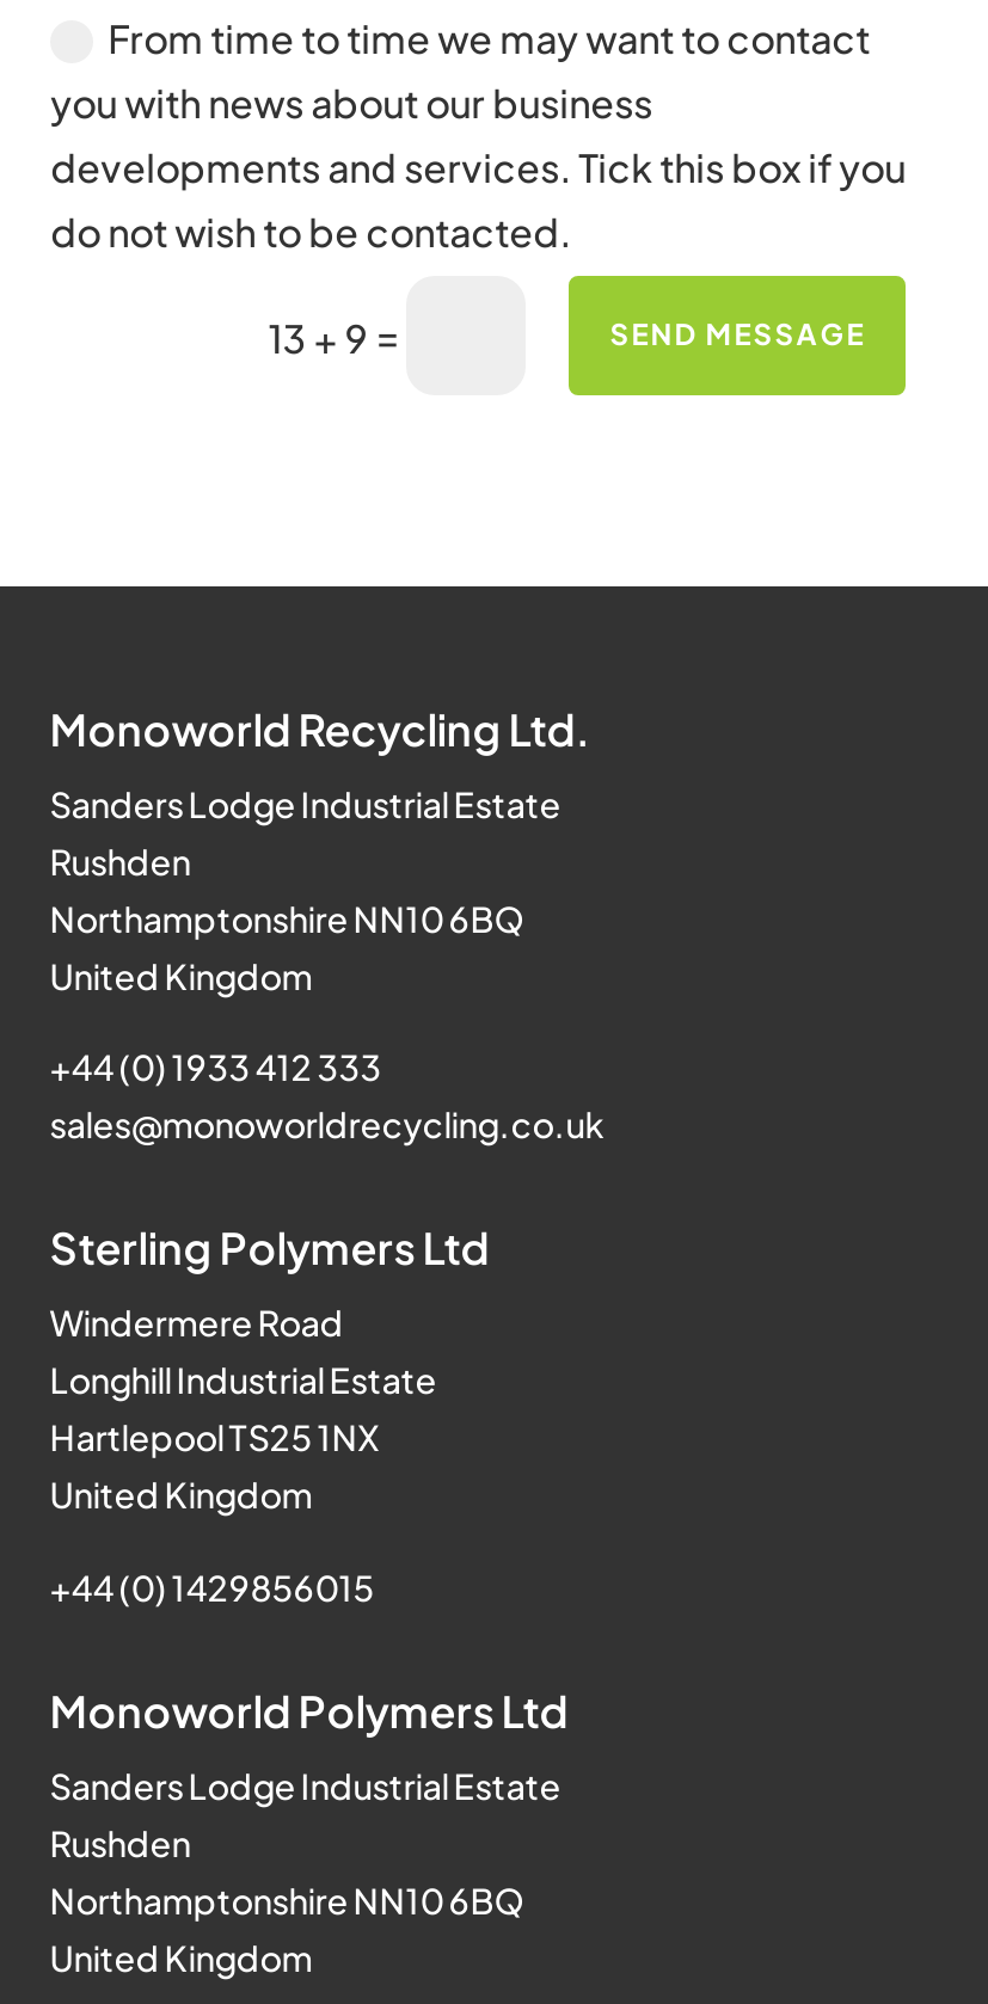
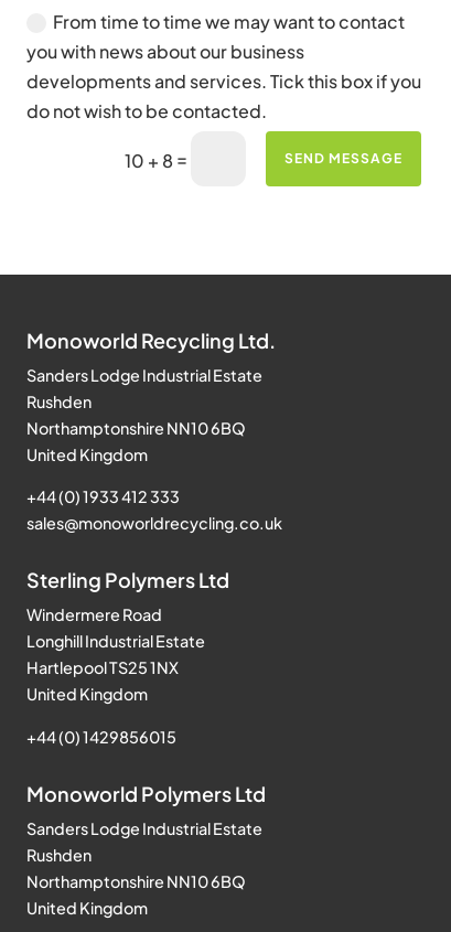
- 13 + 9 =
+ 10 + 8 =
